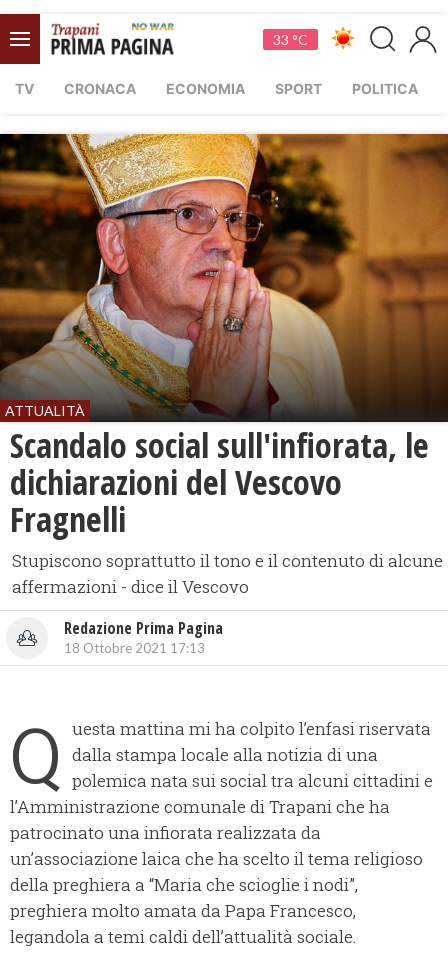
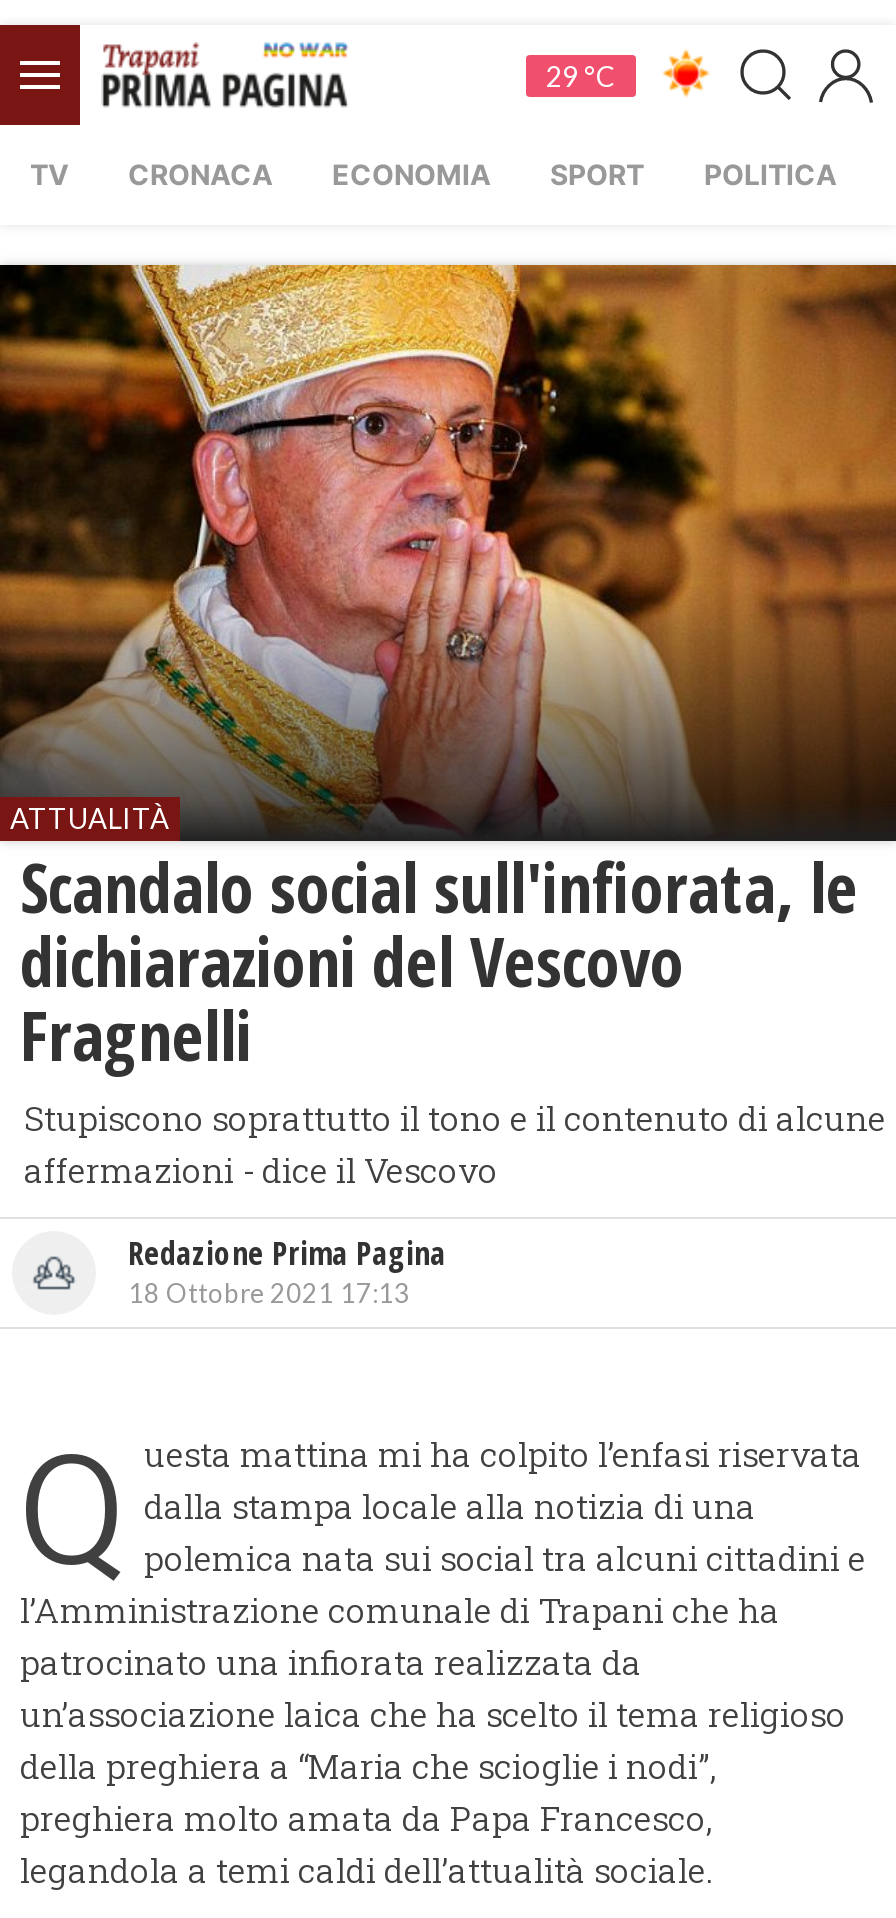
- 33 °C
+ 29 °C
